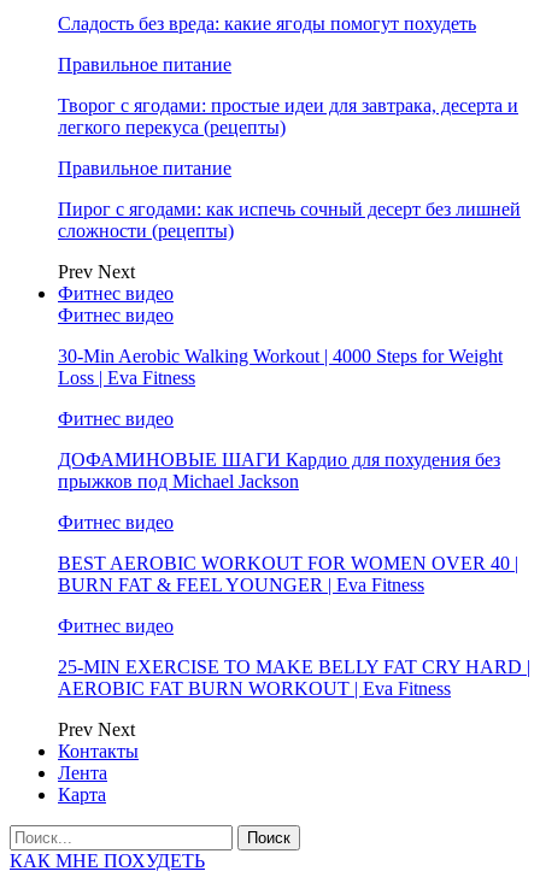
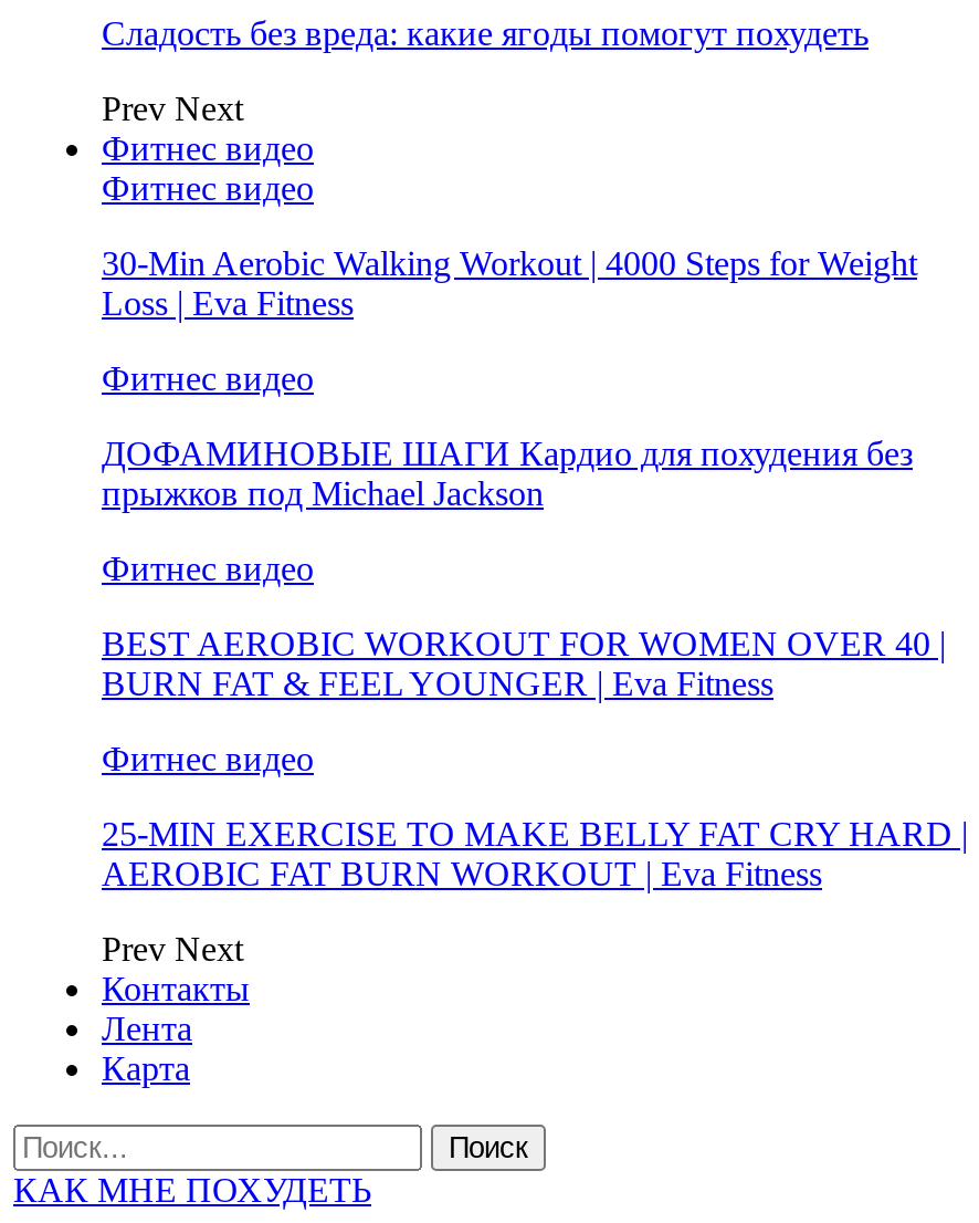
- Правильное питание
- Творог с ягодами: простые идеи для завтрака, десерта и
- легкого перекуса (рецепты)
- Правильное питание
- Пирог с ягодами: как испечь сочный десерт без лишней
- сложности (рецепты)
